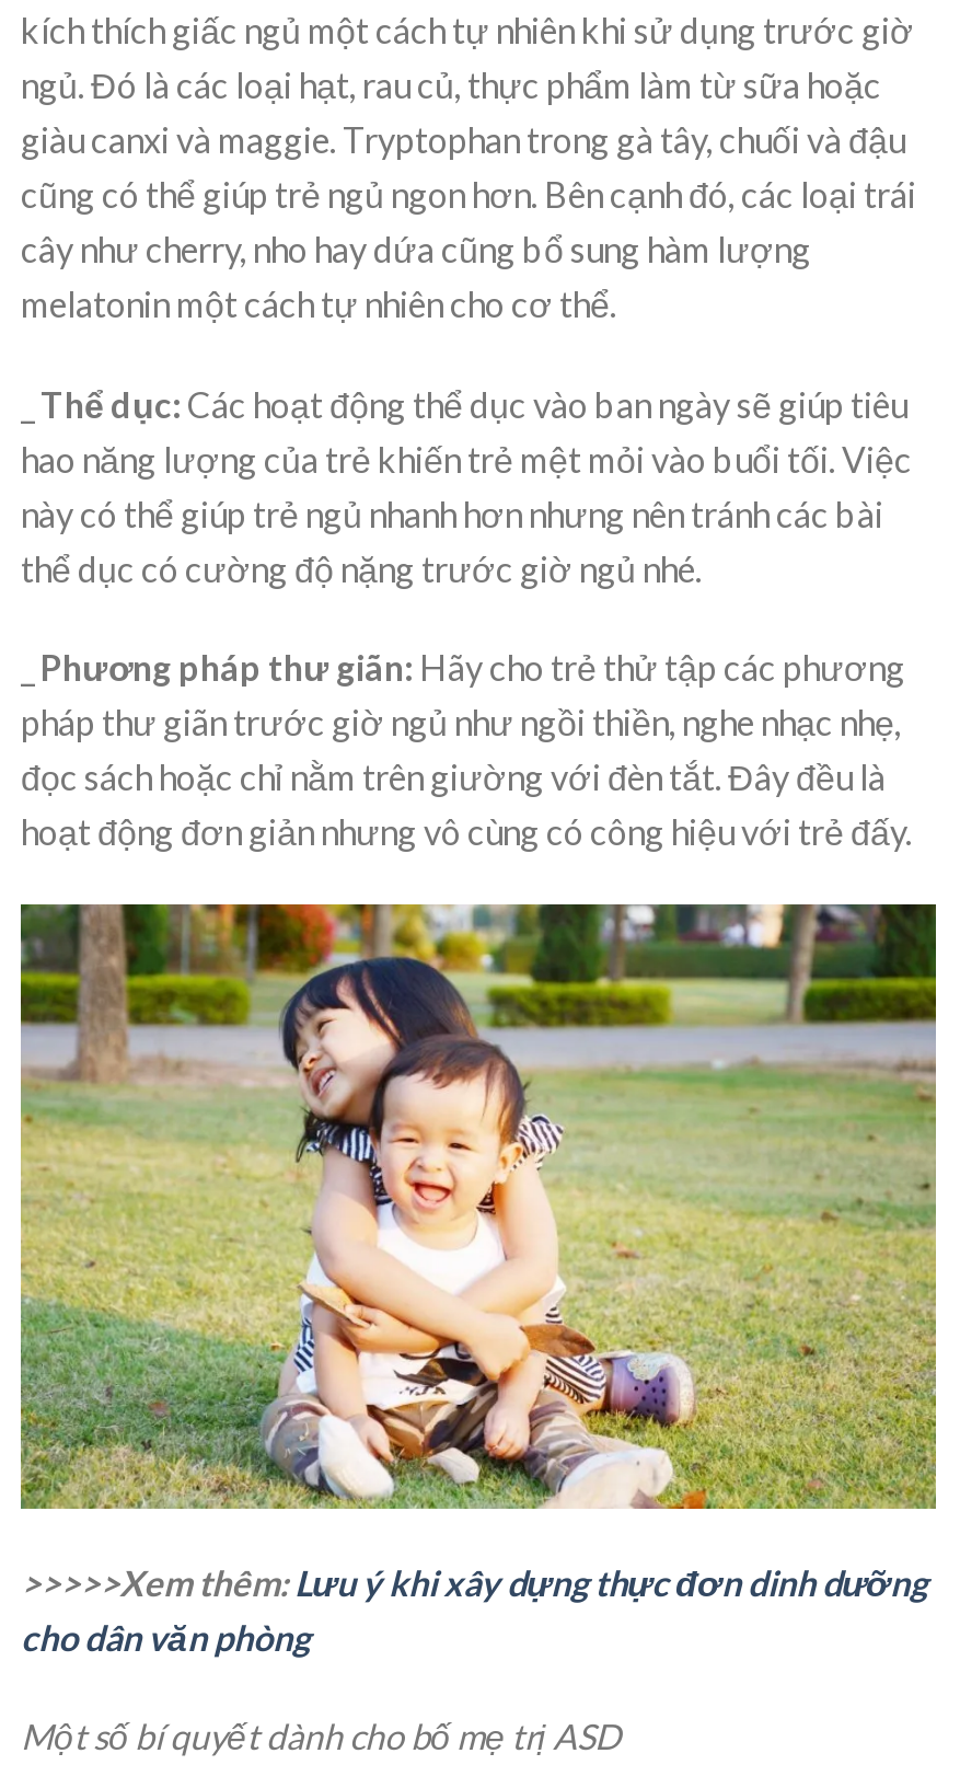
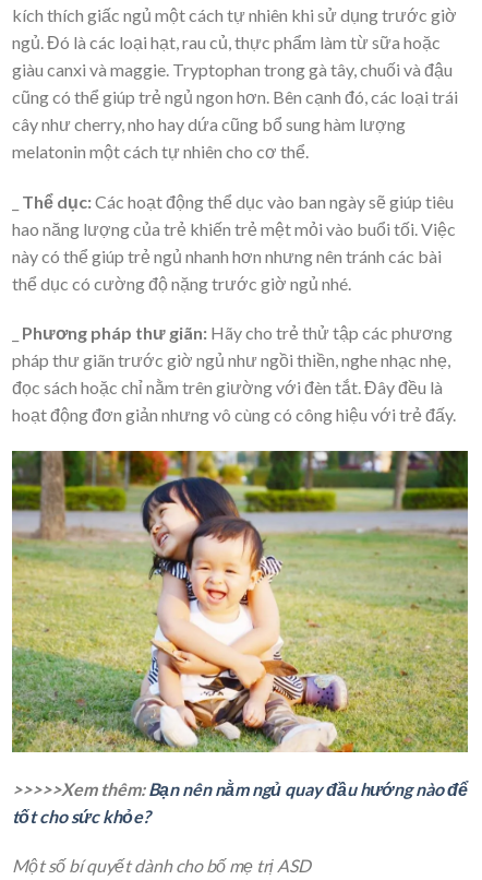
- >>>>>Xem thêm: Lưu ý khi xây dựng thực đơn dinh dưỡng
- cho dân văn phòng
+ >>>>>Xem thêm: Bạn nên nằm ngủ quay đầu hướng nào để
+ tốt cho sức khỏe?
